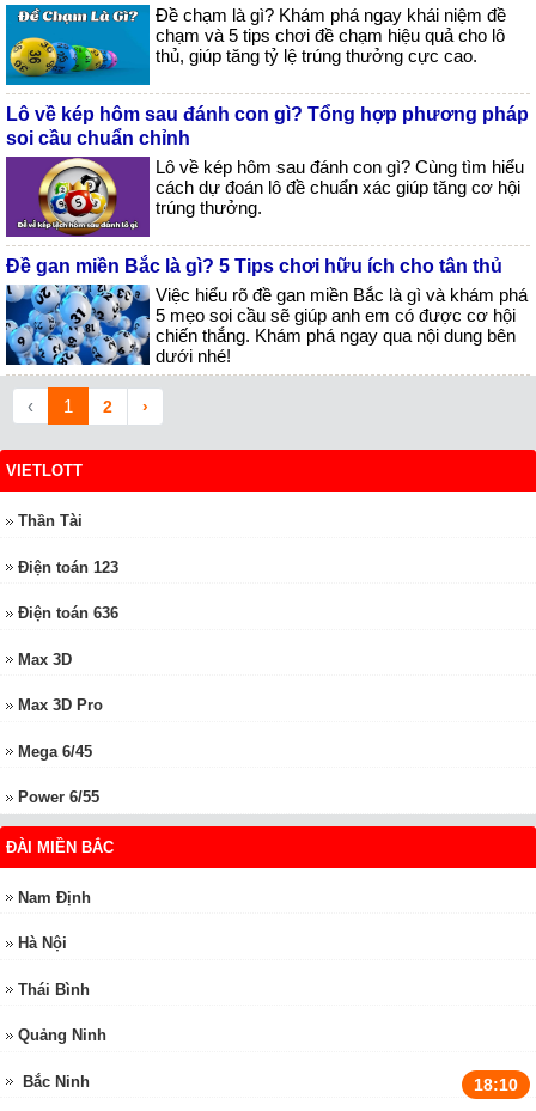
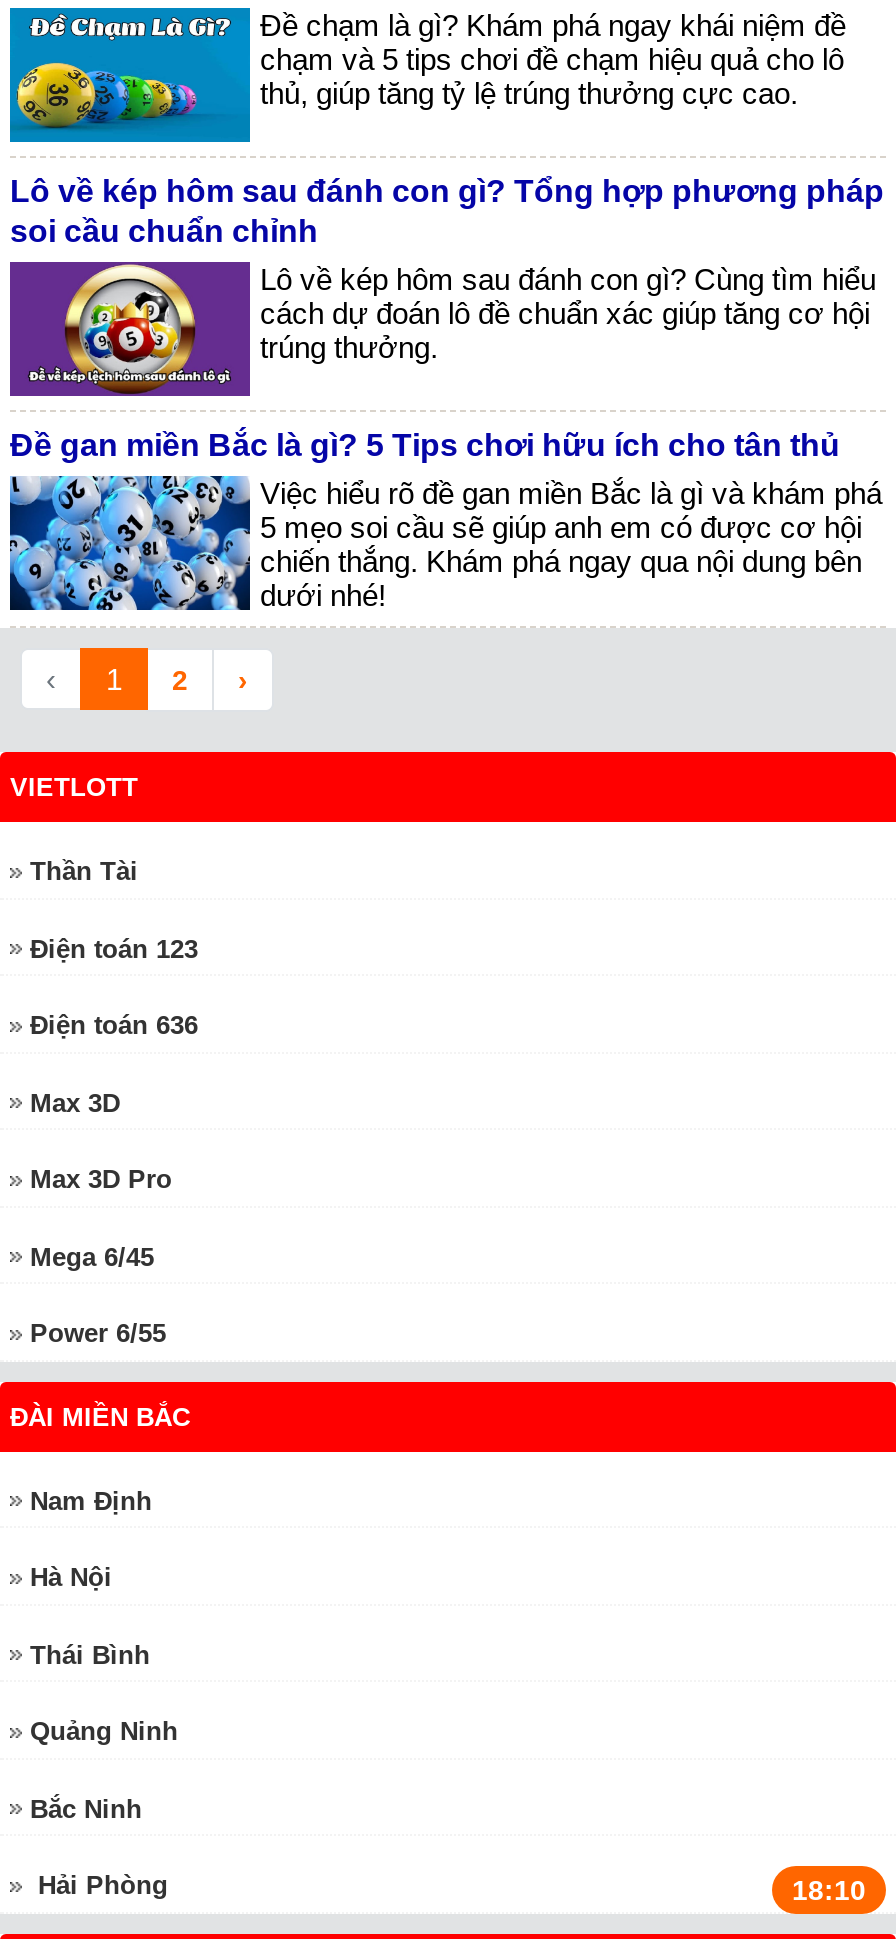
+ Hải Phòng
